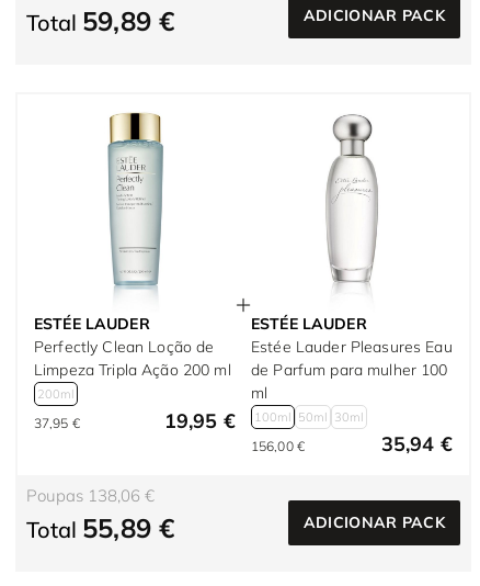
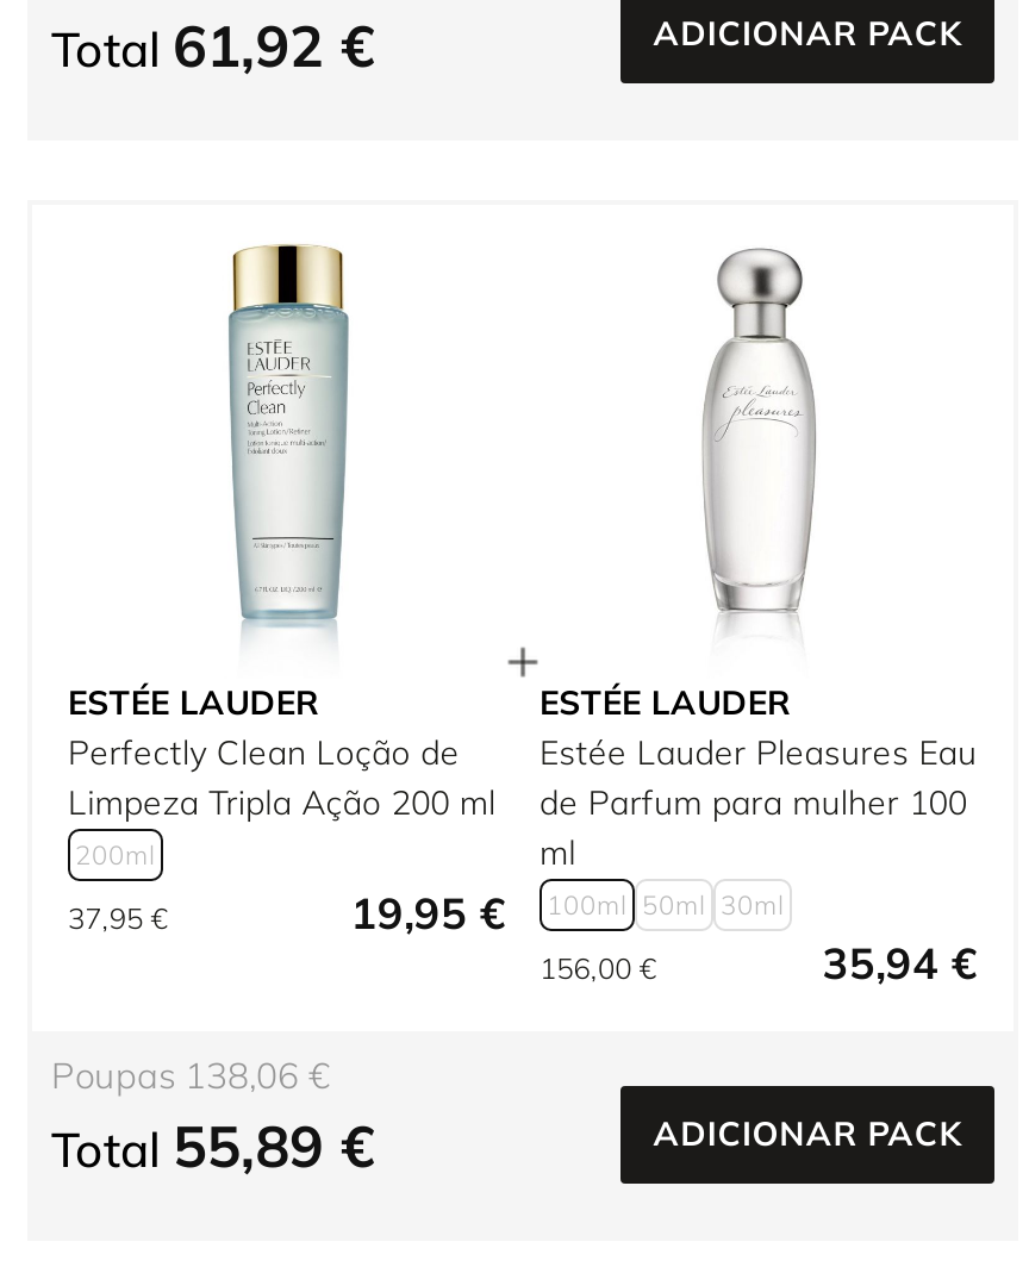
- Total 59,89 €
+ Total 61,92 €
